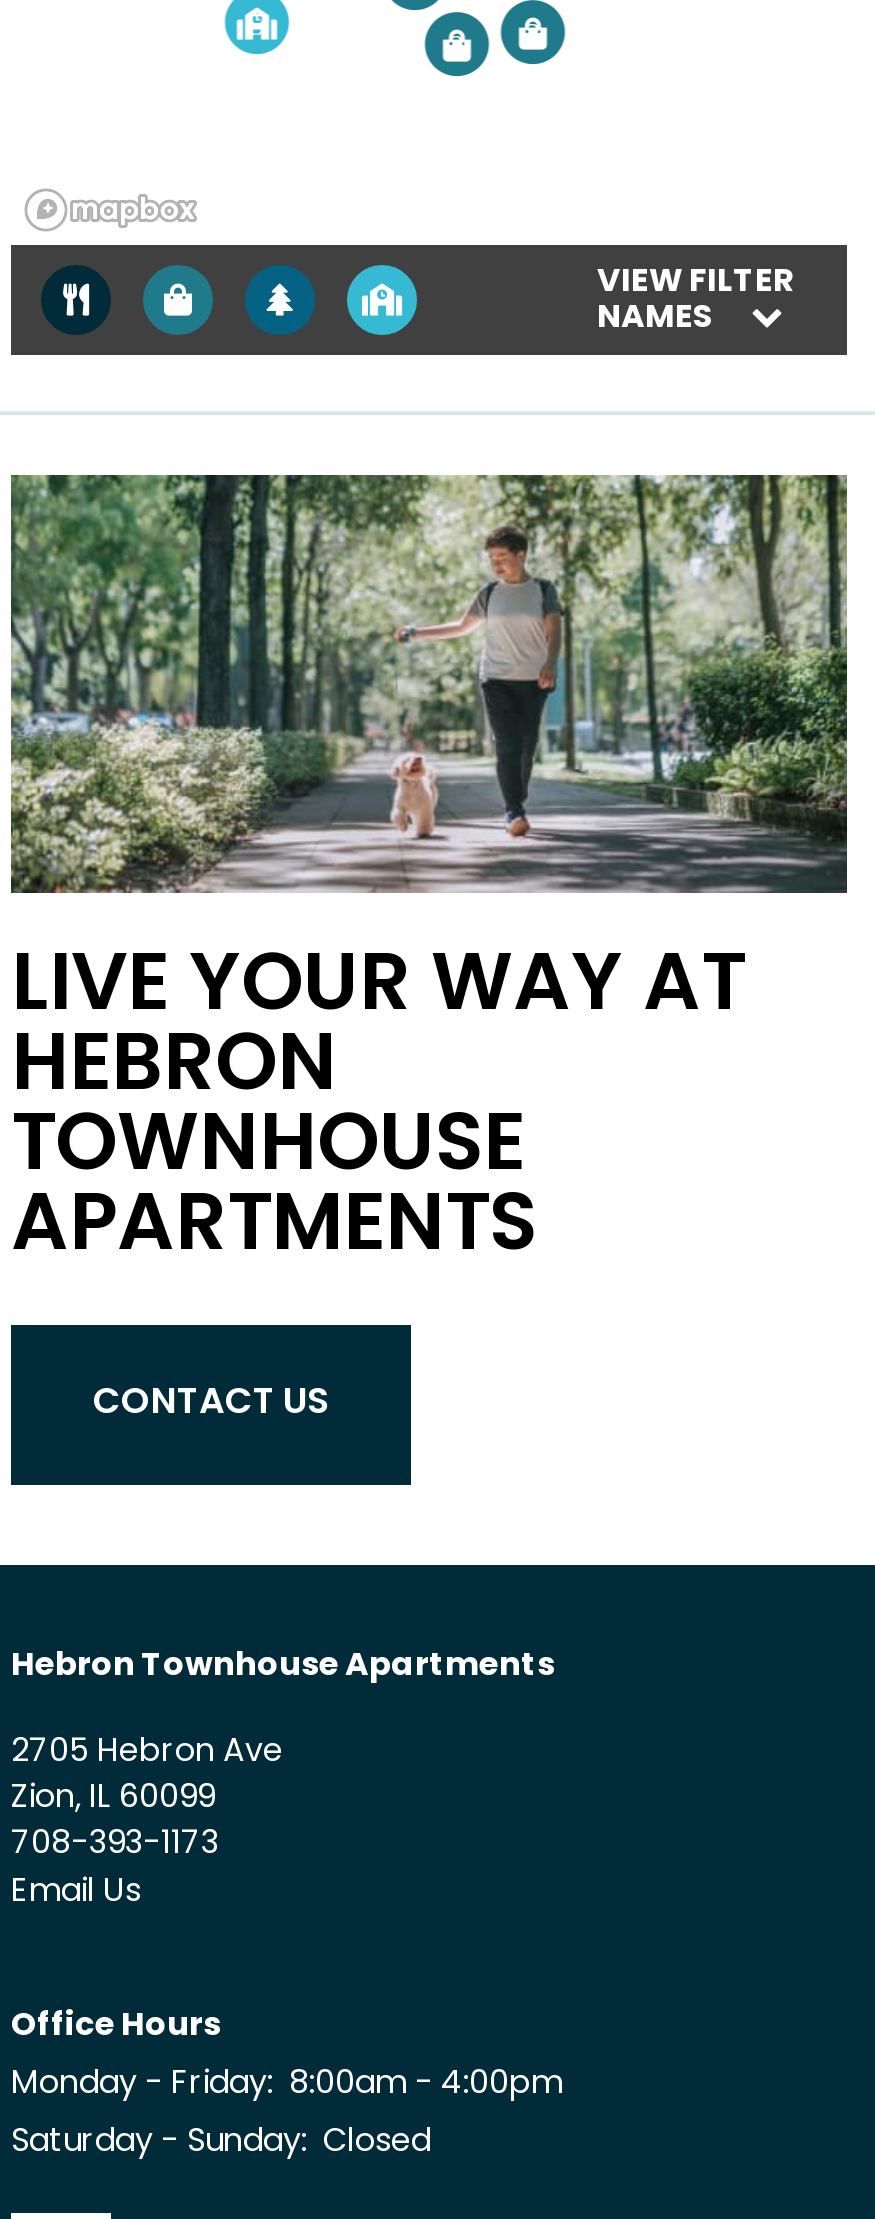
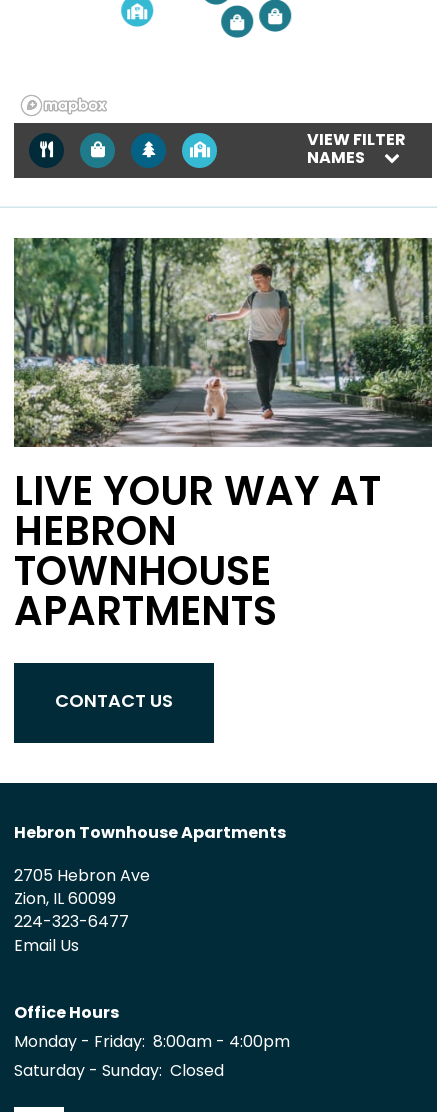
- 708-393-1173
+ 224-323-6477
